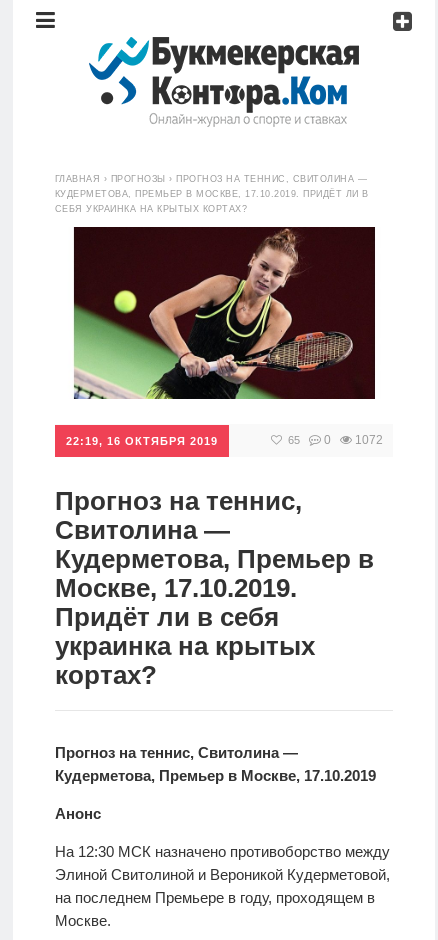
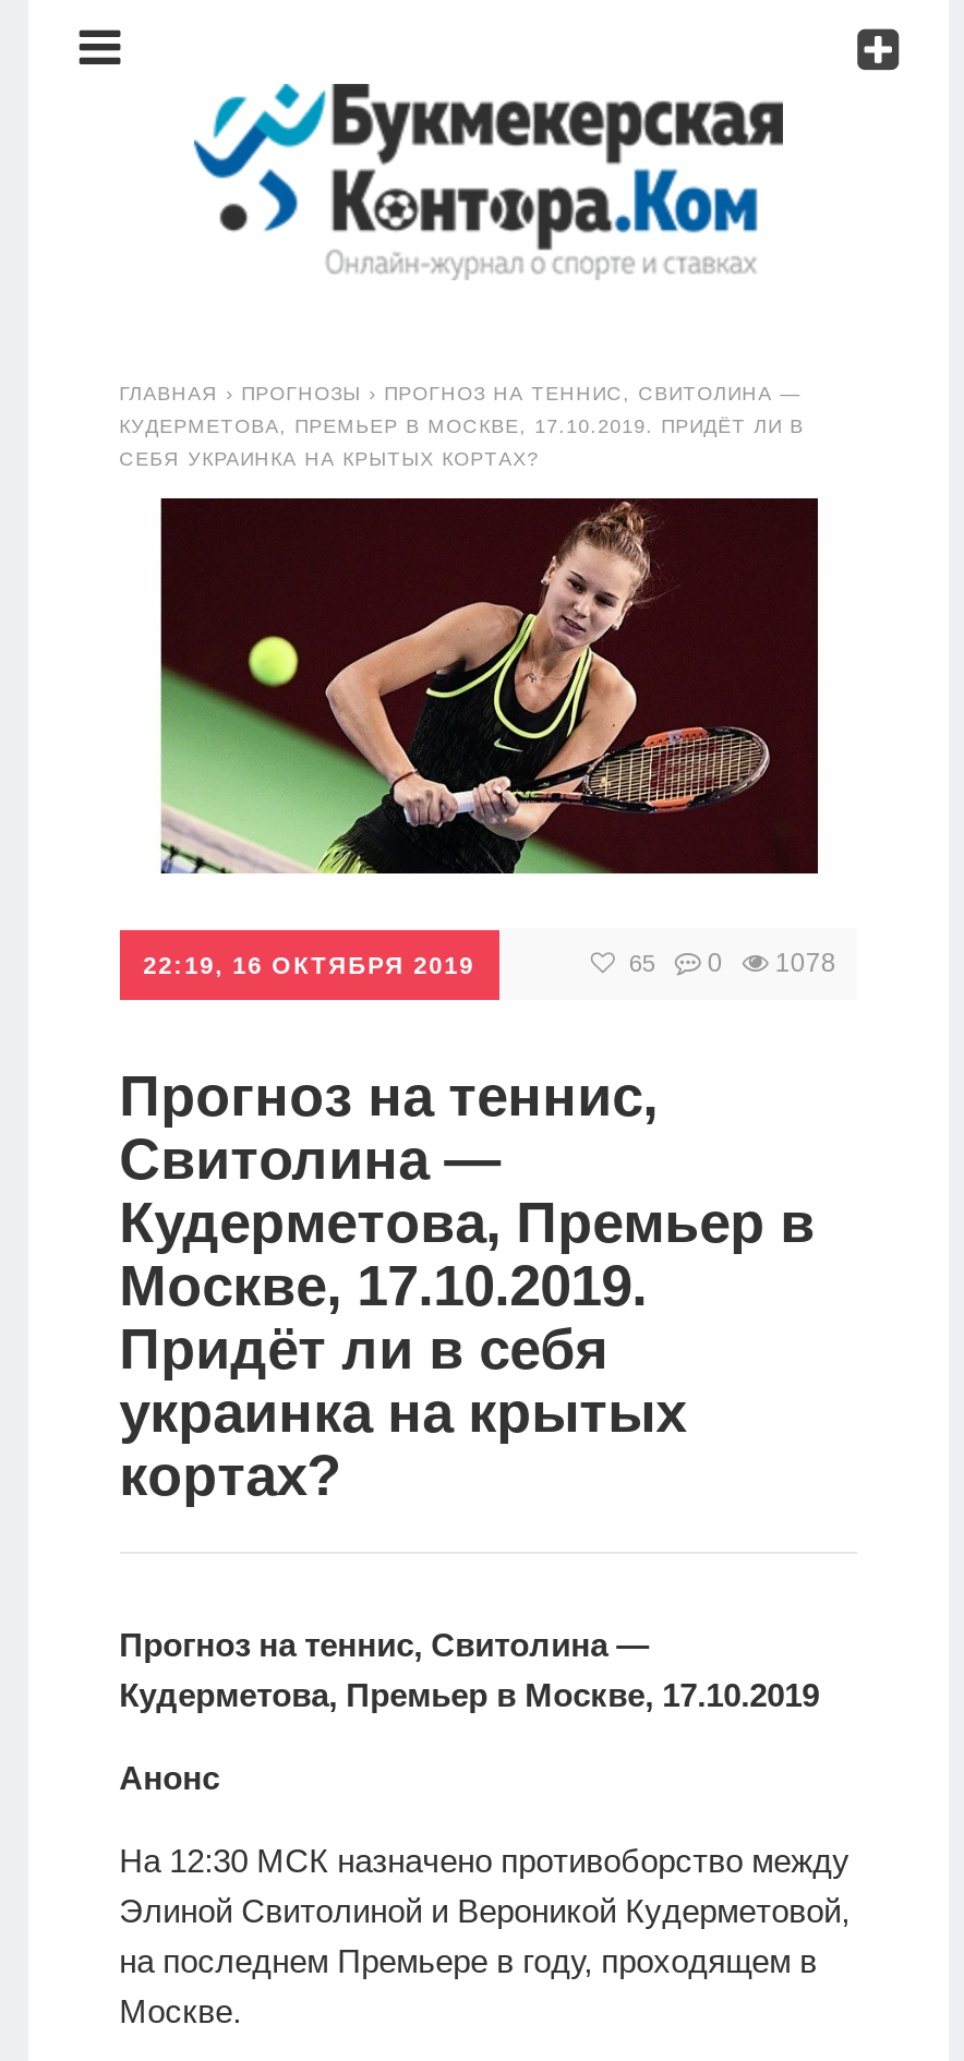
- 65 0 1072
+ 65 0 1078
